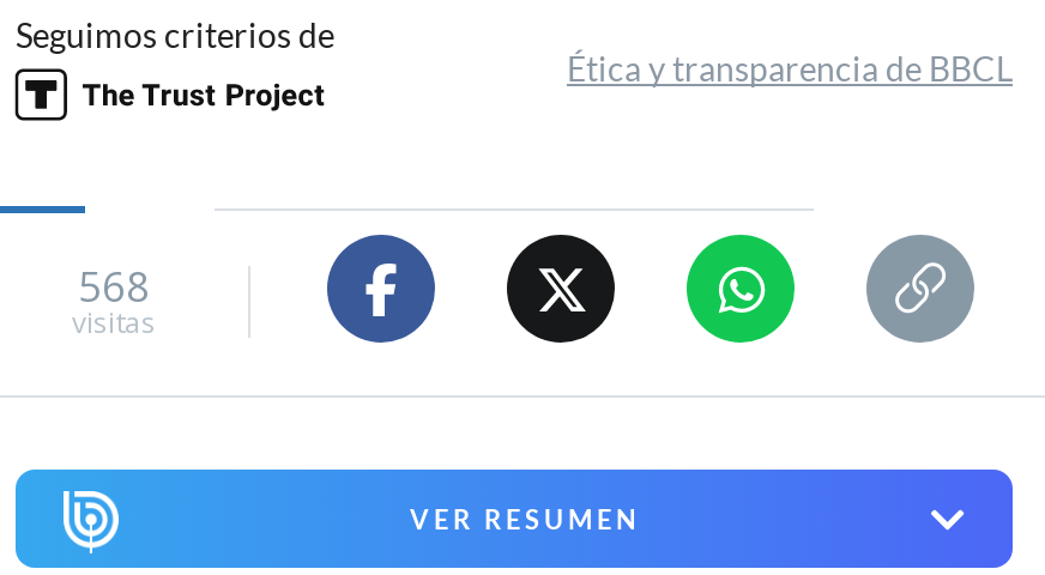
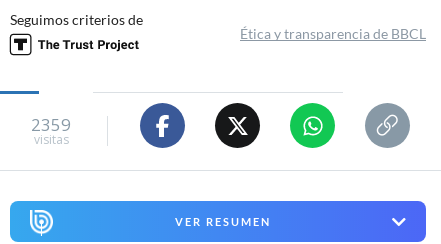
- 568
+ 2359
